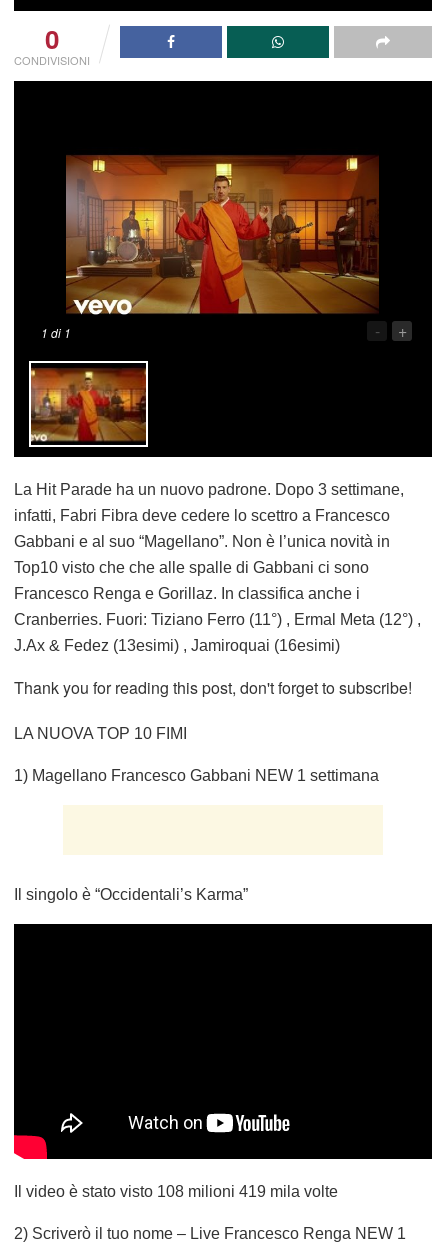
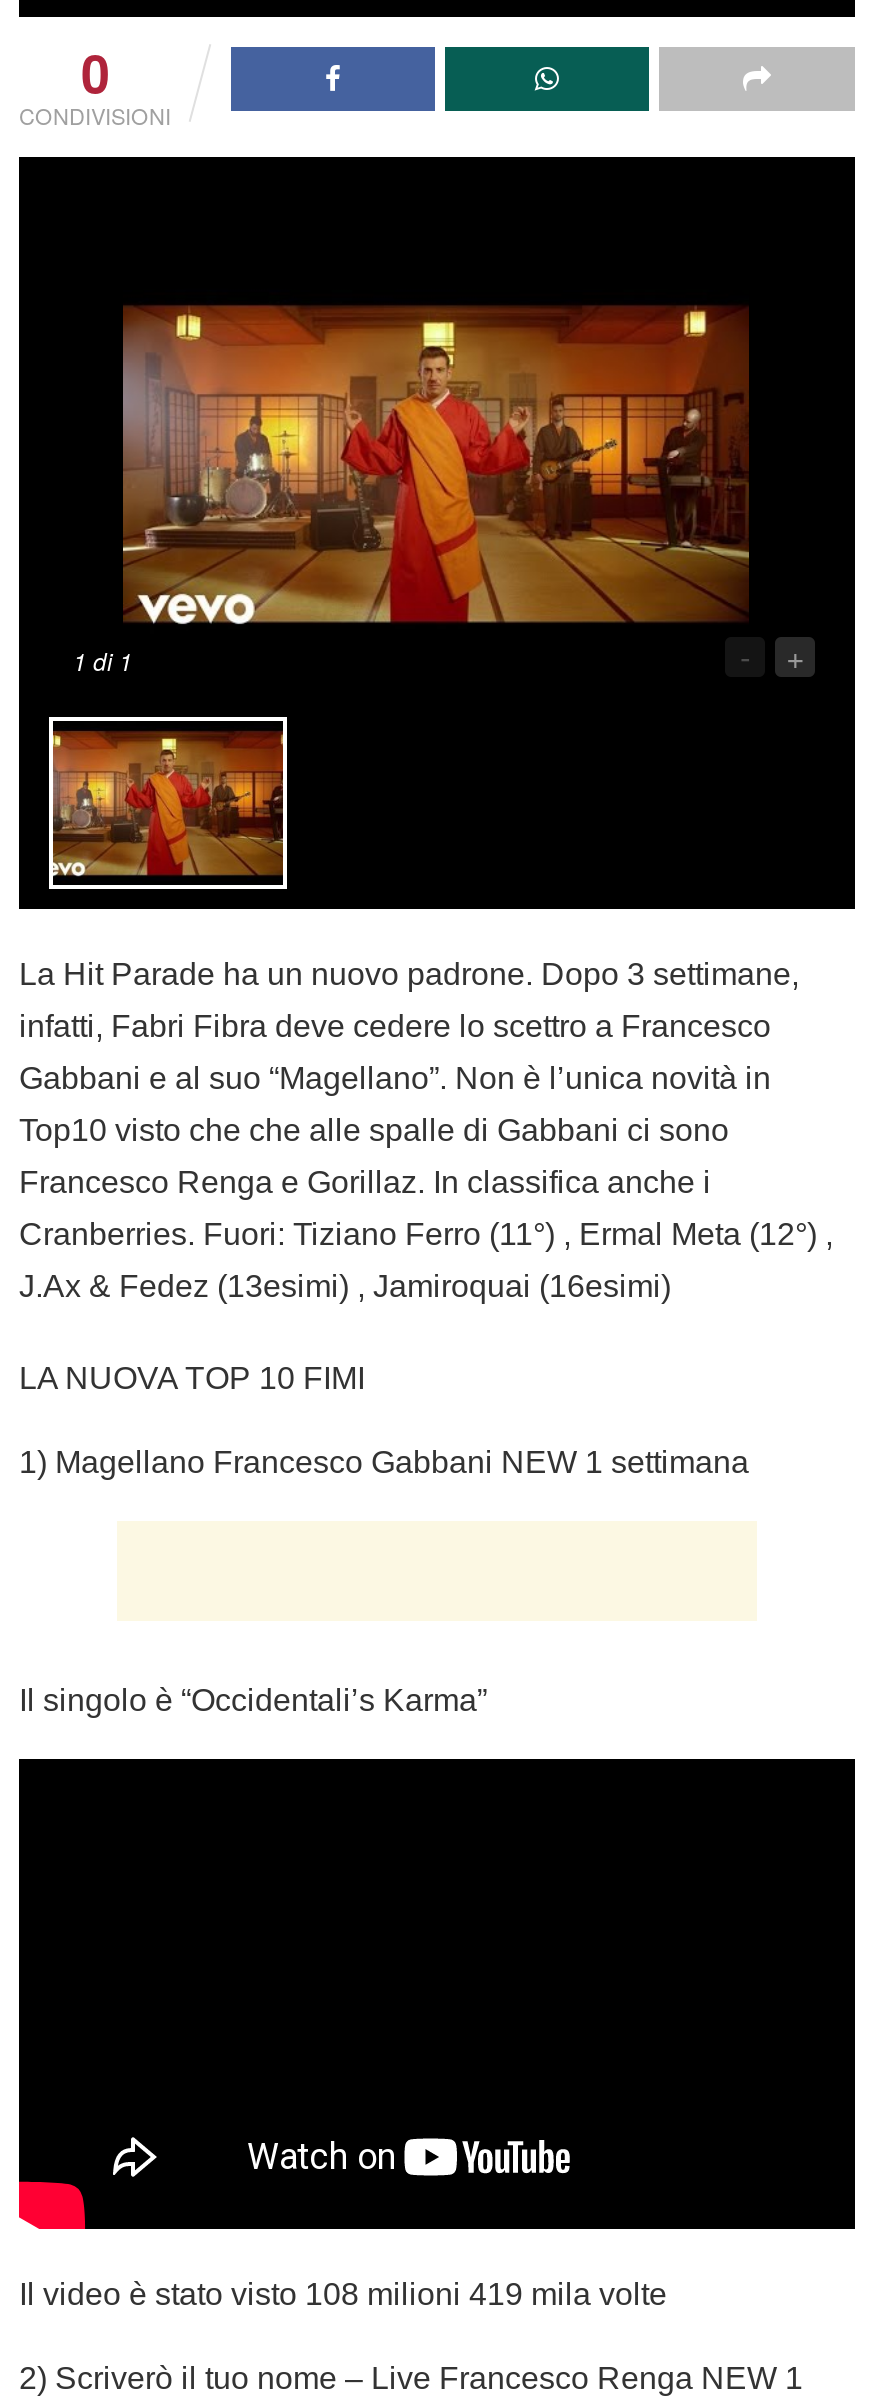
- Thank you for reading this post, don't forget to subscribe!
